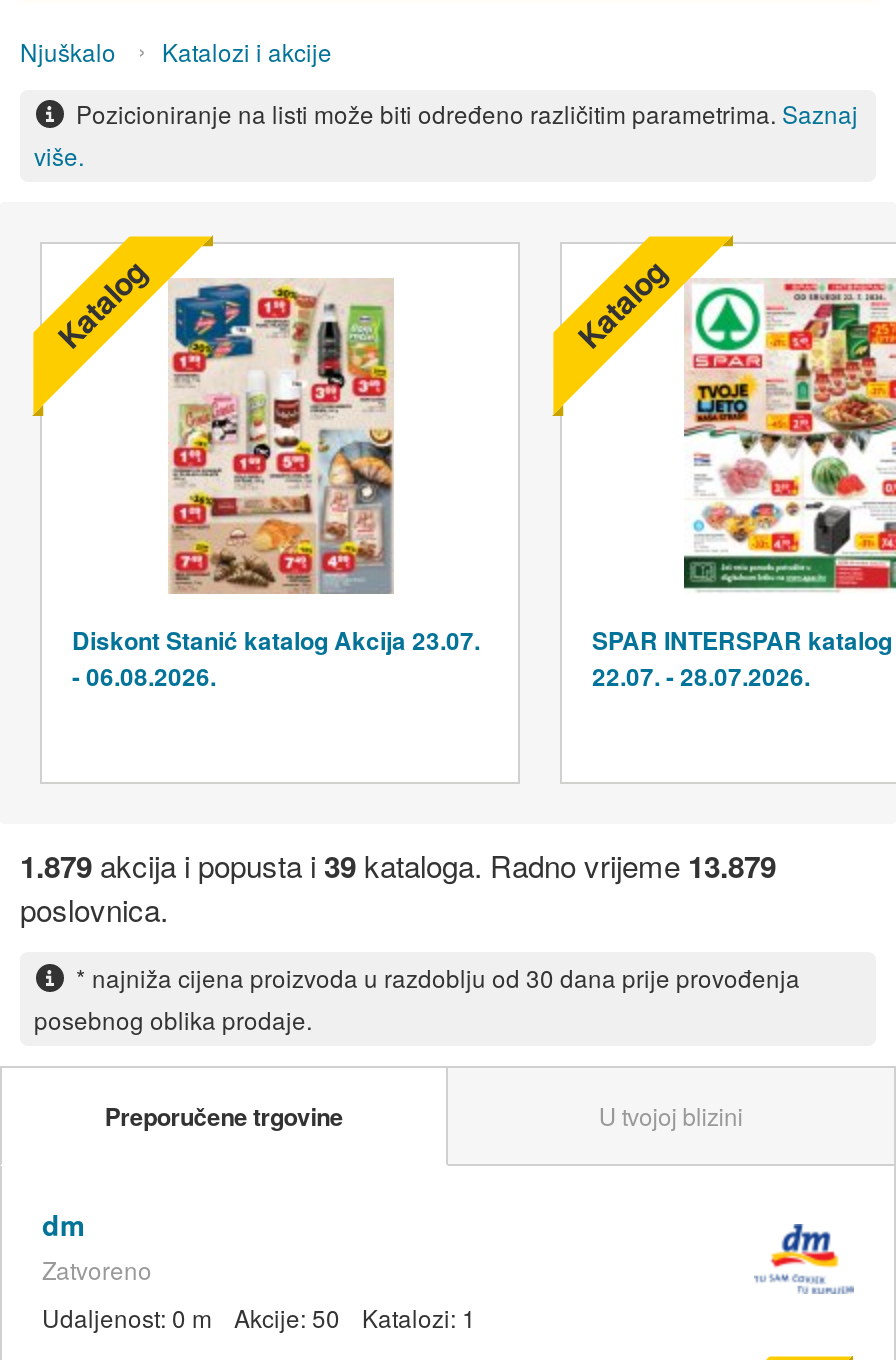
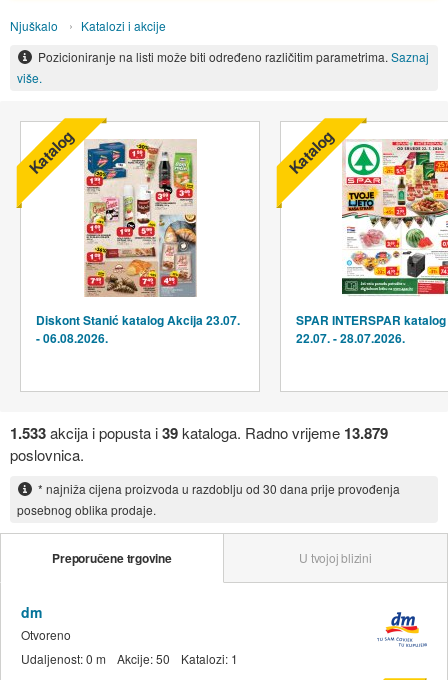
- 1.879 akcija i popusta i 39 kataloga. Radno vrijeme 13.879
+ 1.533 akcija i popusta i 39 kataloga. Radno vrijeme 13.879

- Zatvoreno
+ Otvoreno
